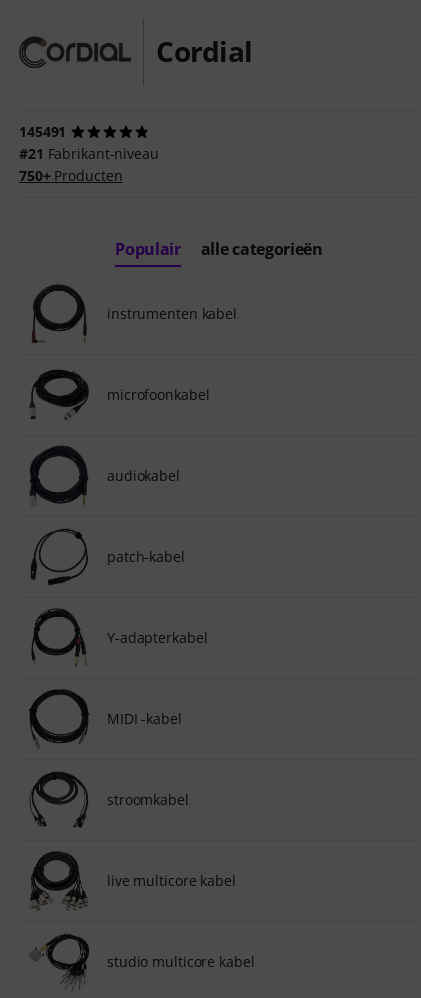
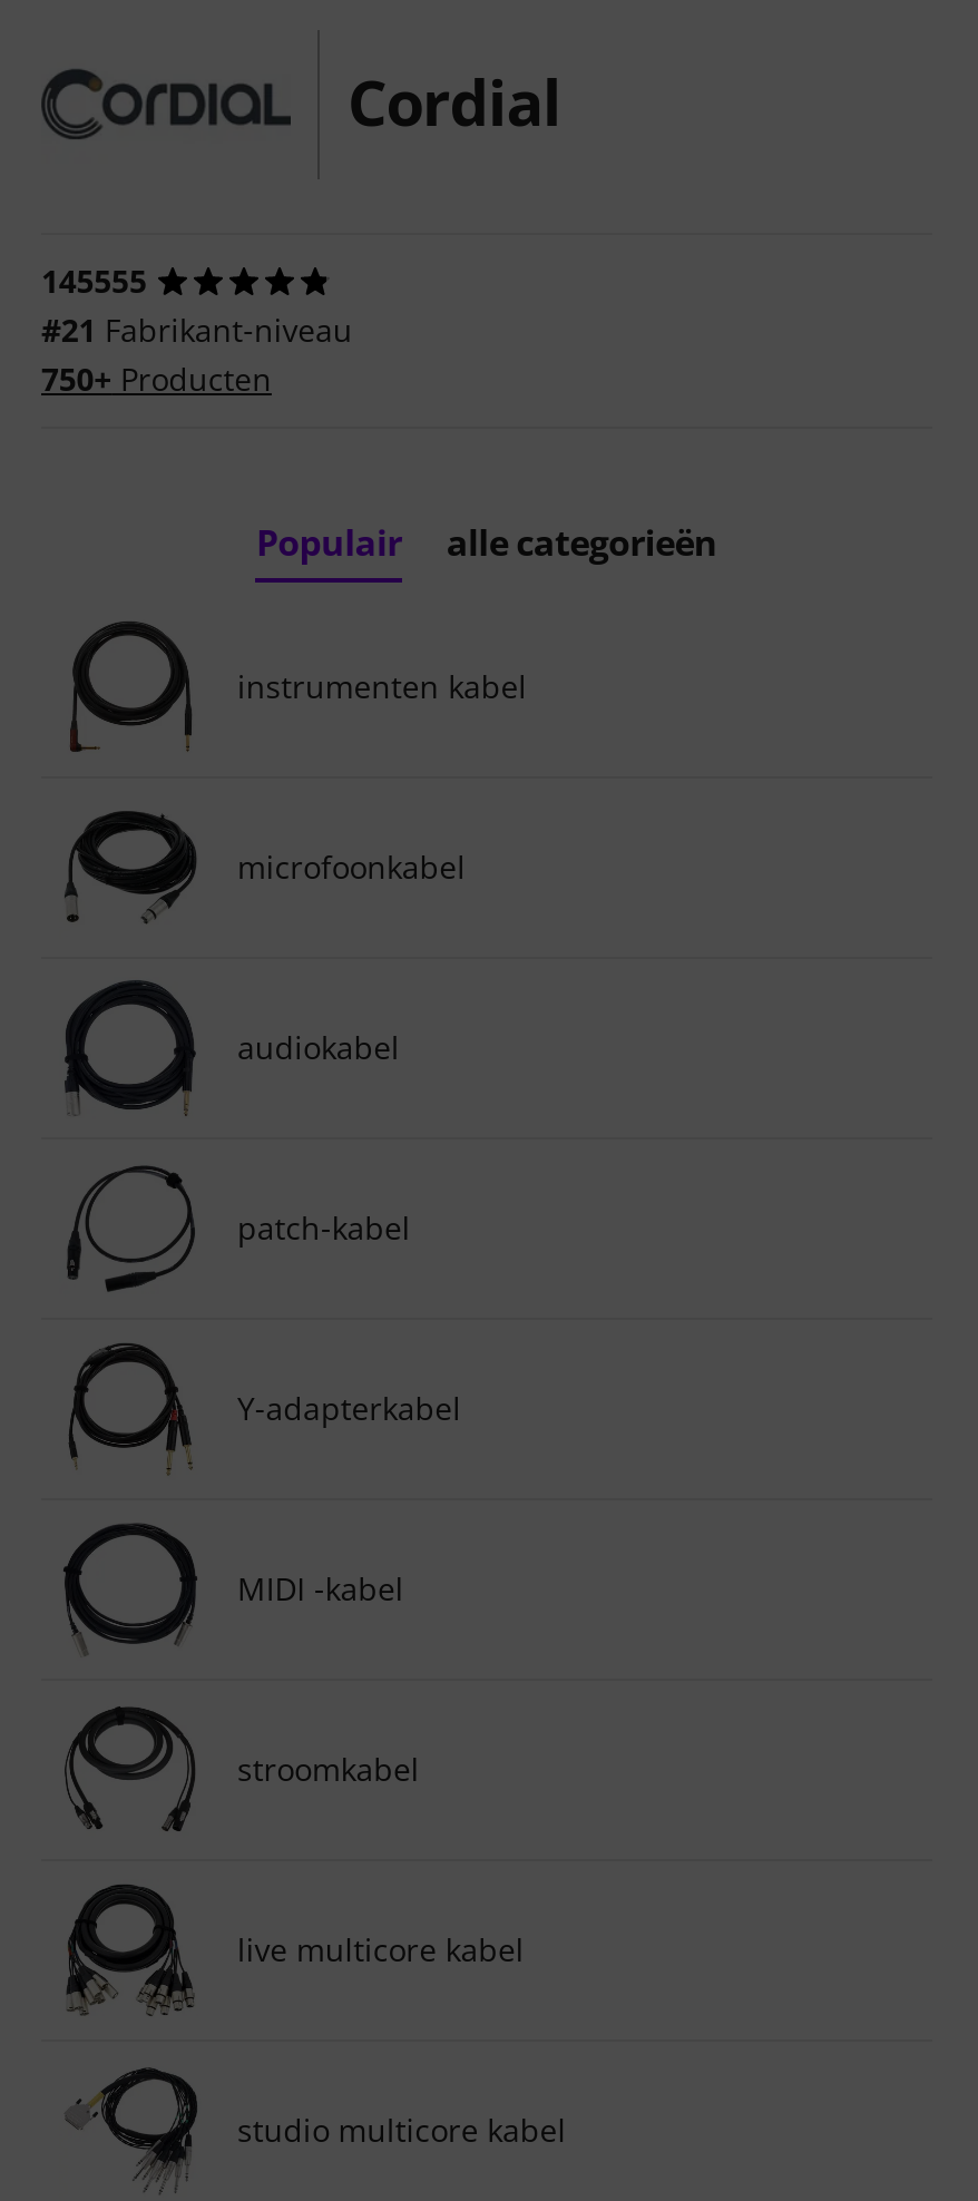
- 145491
+ 145555
